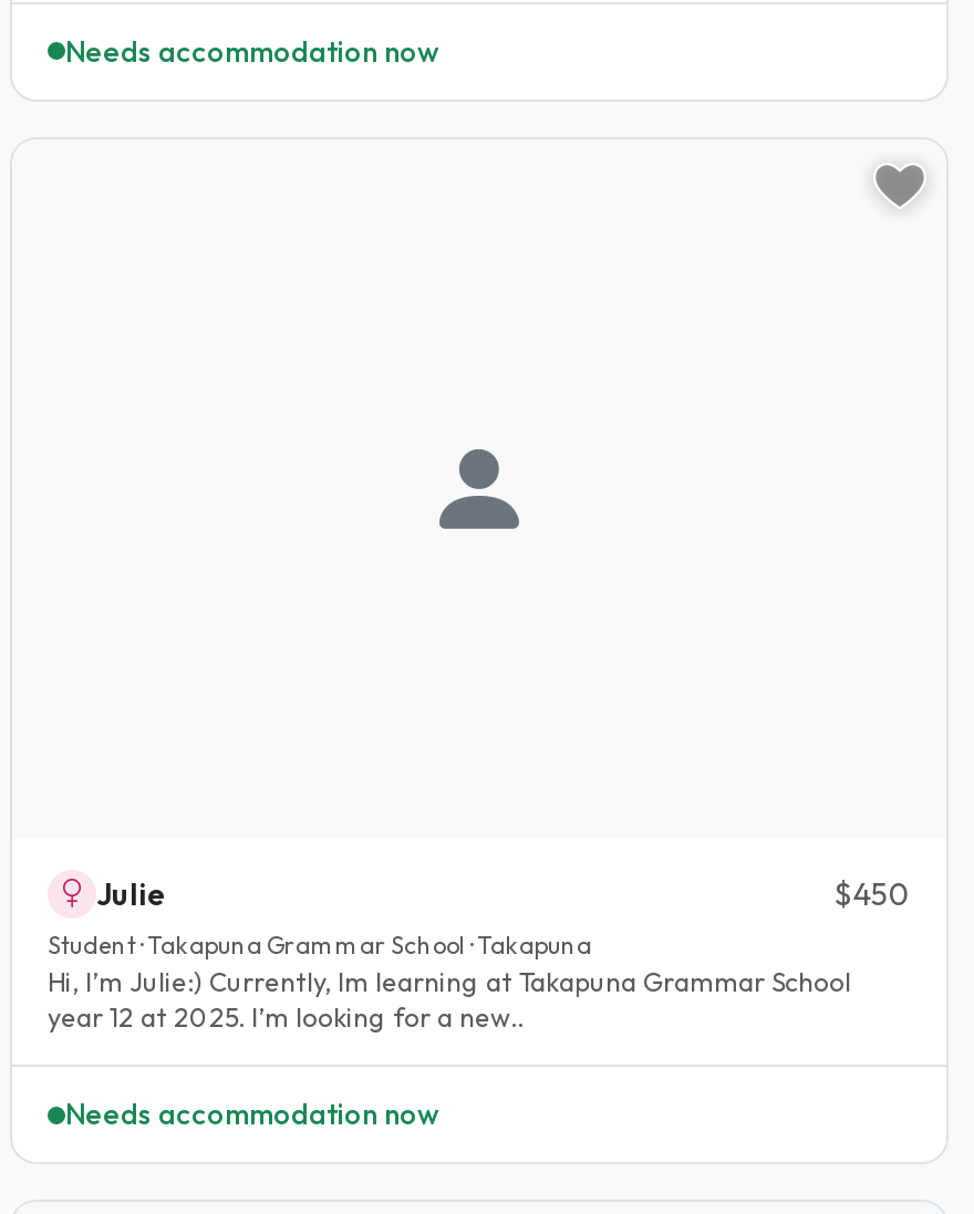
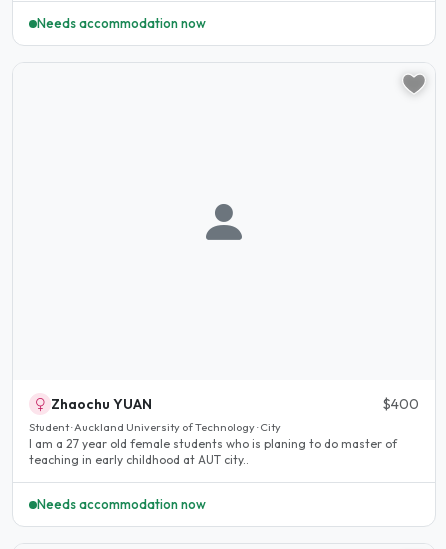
- Julie
- $450
- Student · Takapuna Grammar School · Takapuna
- Hi, I’m Julie:) Currently, Im learning at Takapuna Grammar School
- year 12 at 2025. I’m looking for a new..
+ Zhaochu YUAN
+ $400
+ Student · Auckland University of Technology · City
+ I am a 27 year old female students who is planing to do master of
+ teaching in early childhood at AUT city..
